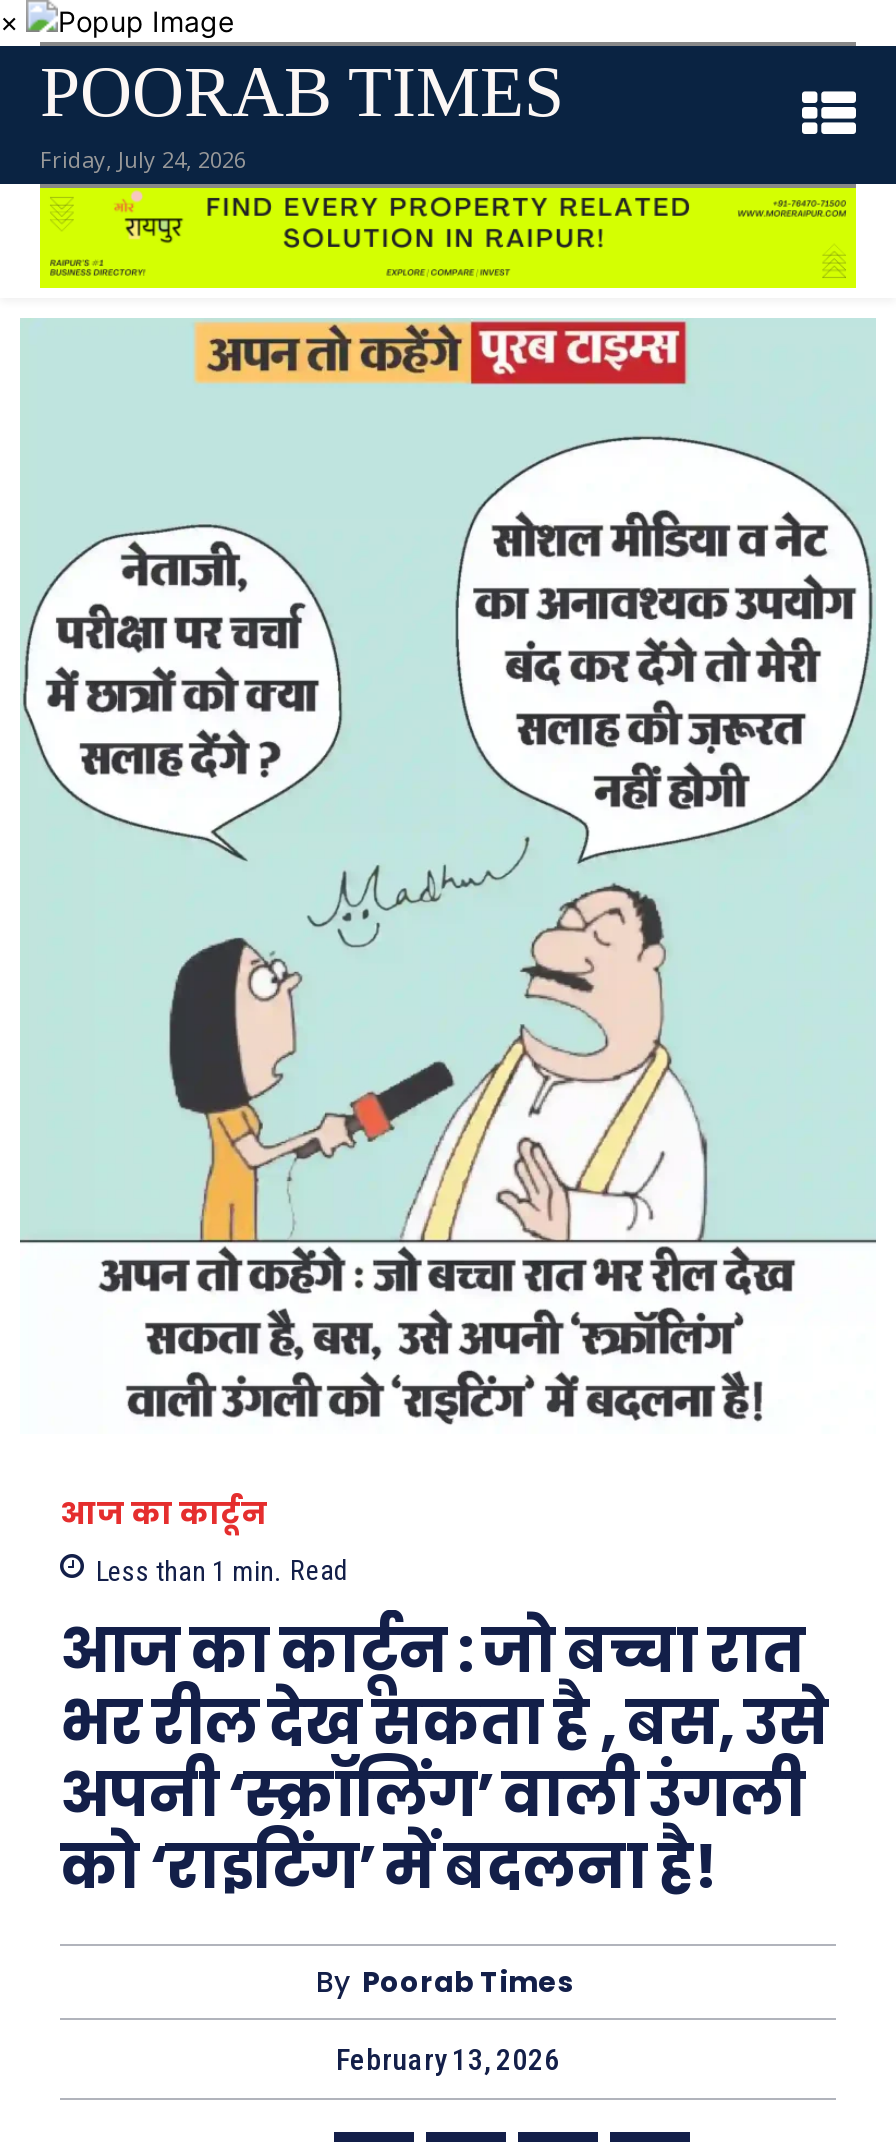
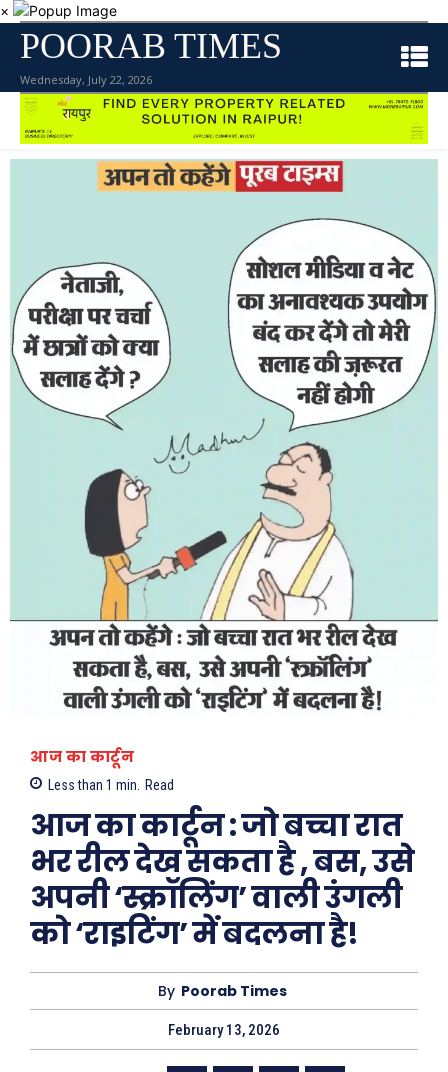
- Friday, July 24, 2026
+ Wednesday, July 22, 2026
